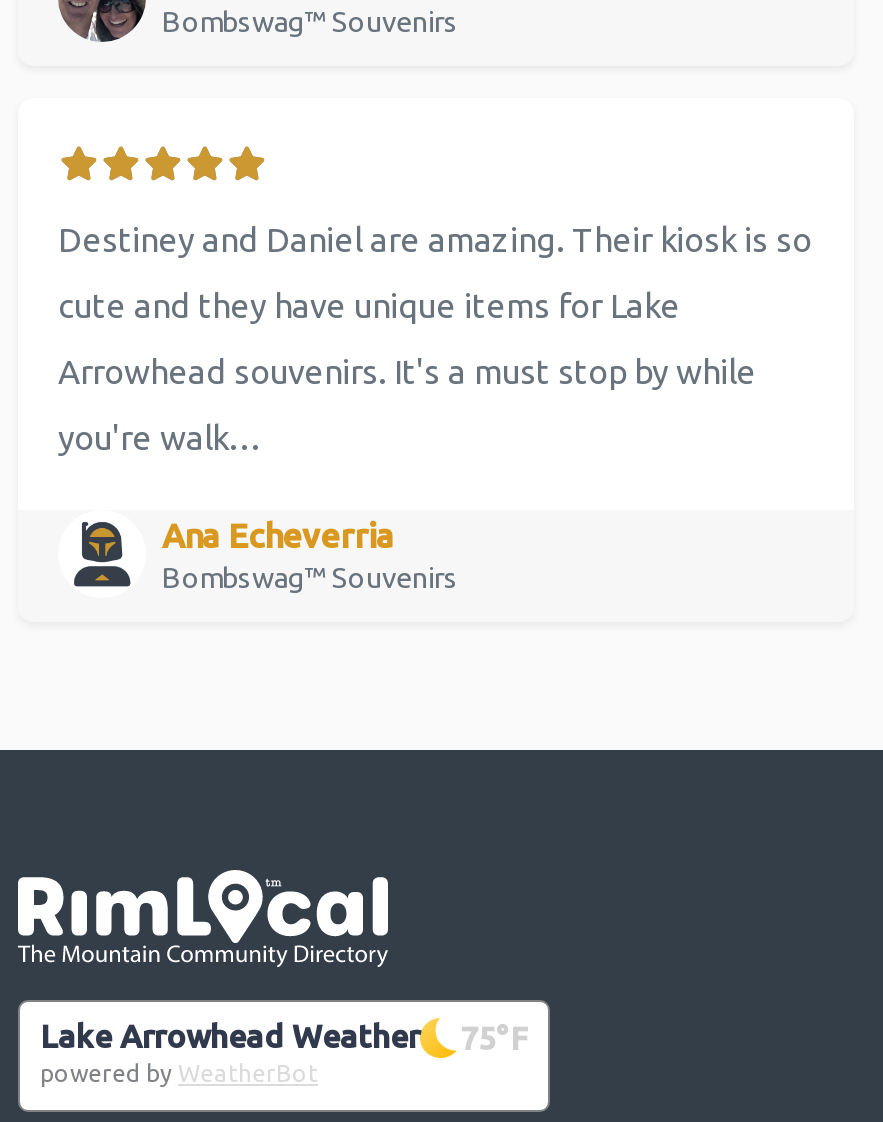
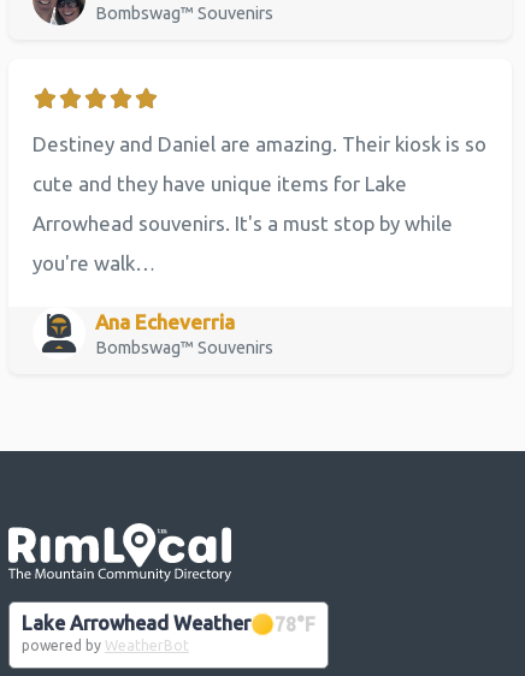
- Lake Arrowhead Weather 75°F
+ Lake Arrowhead Weather 78°F
